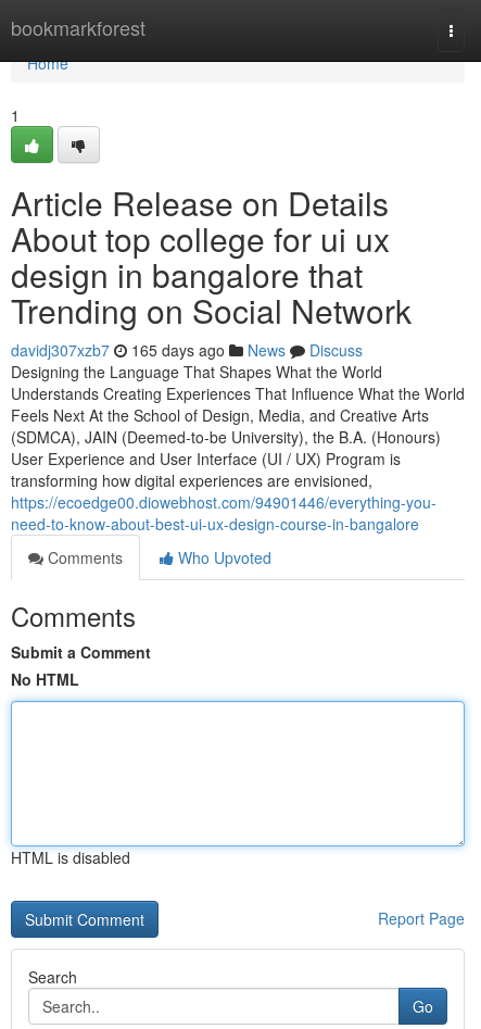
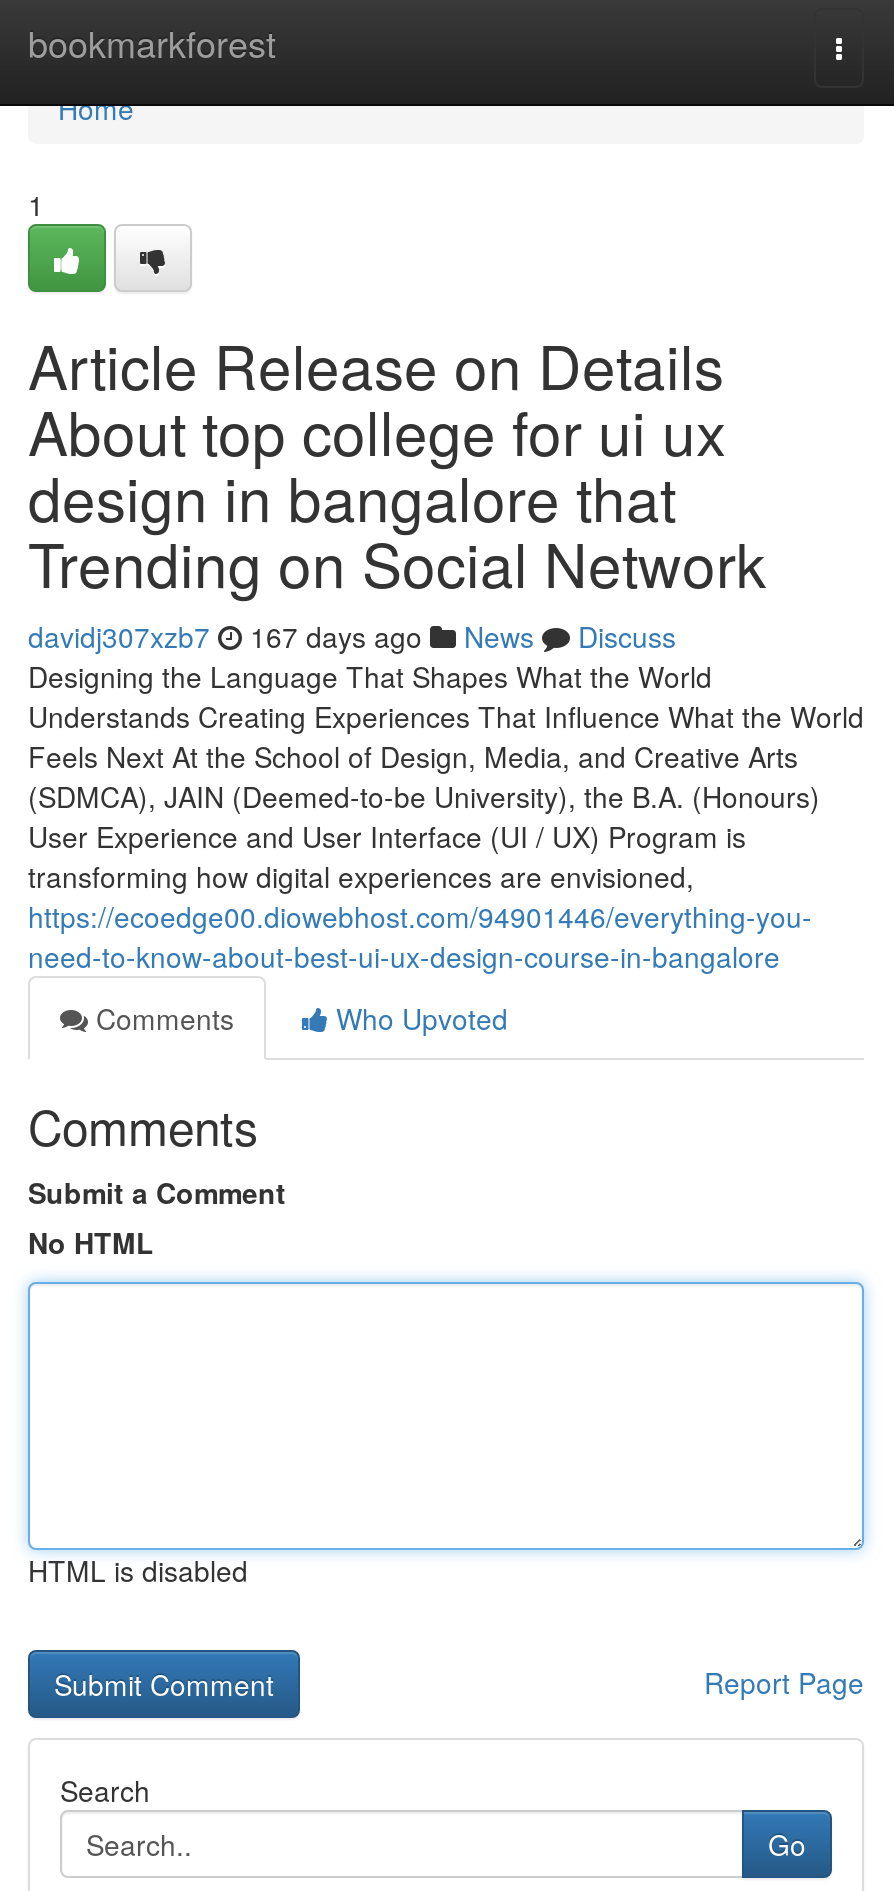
- davidj307xzb7 165 days ago News Discuss
+ davidj307xzb7 167 days ago News Discuss
